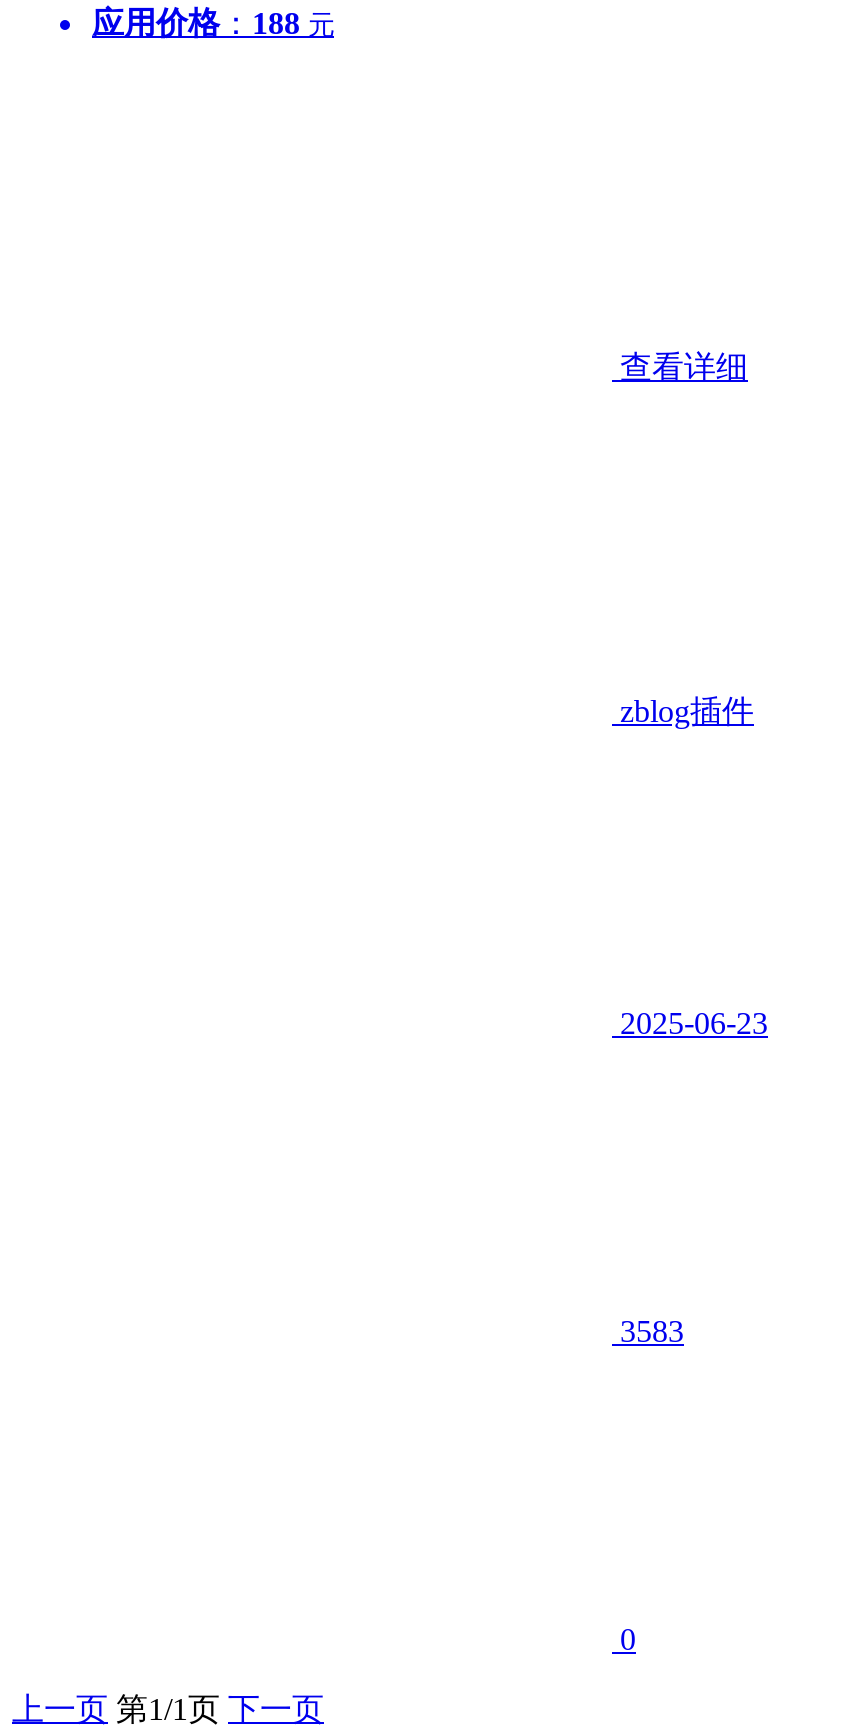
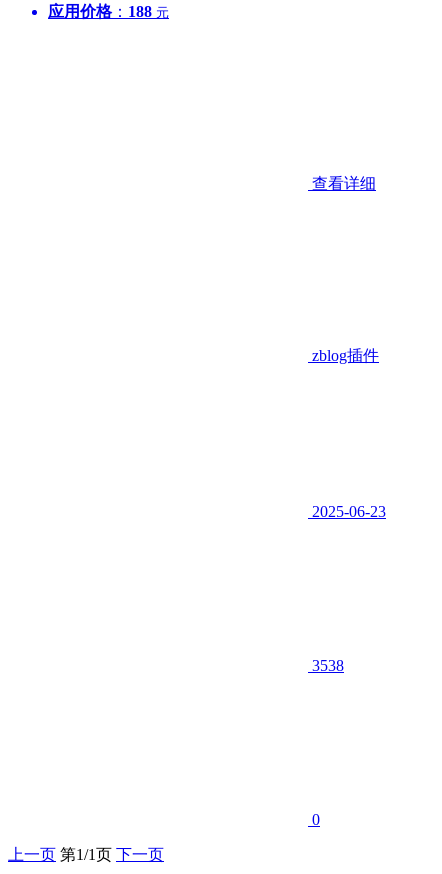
- 3583
+ 3538
